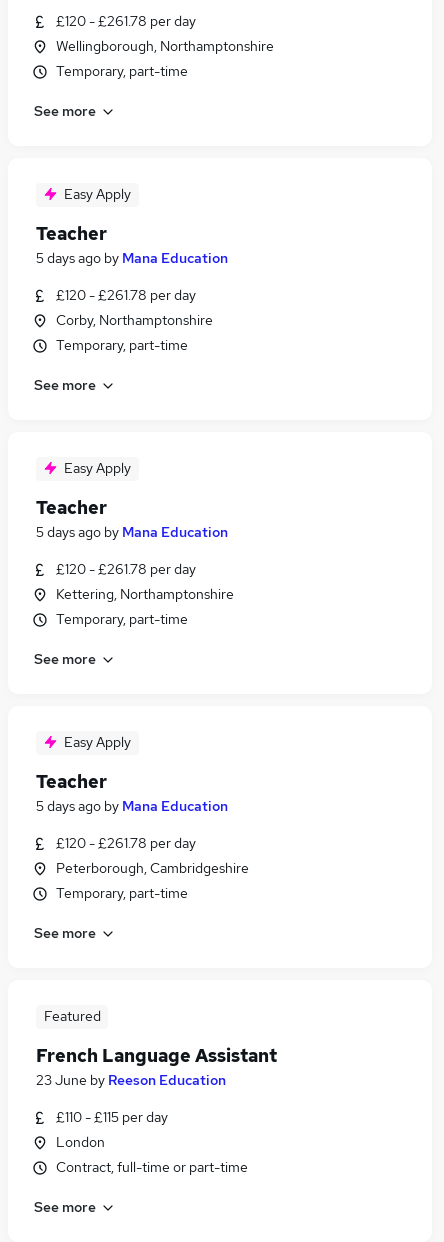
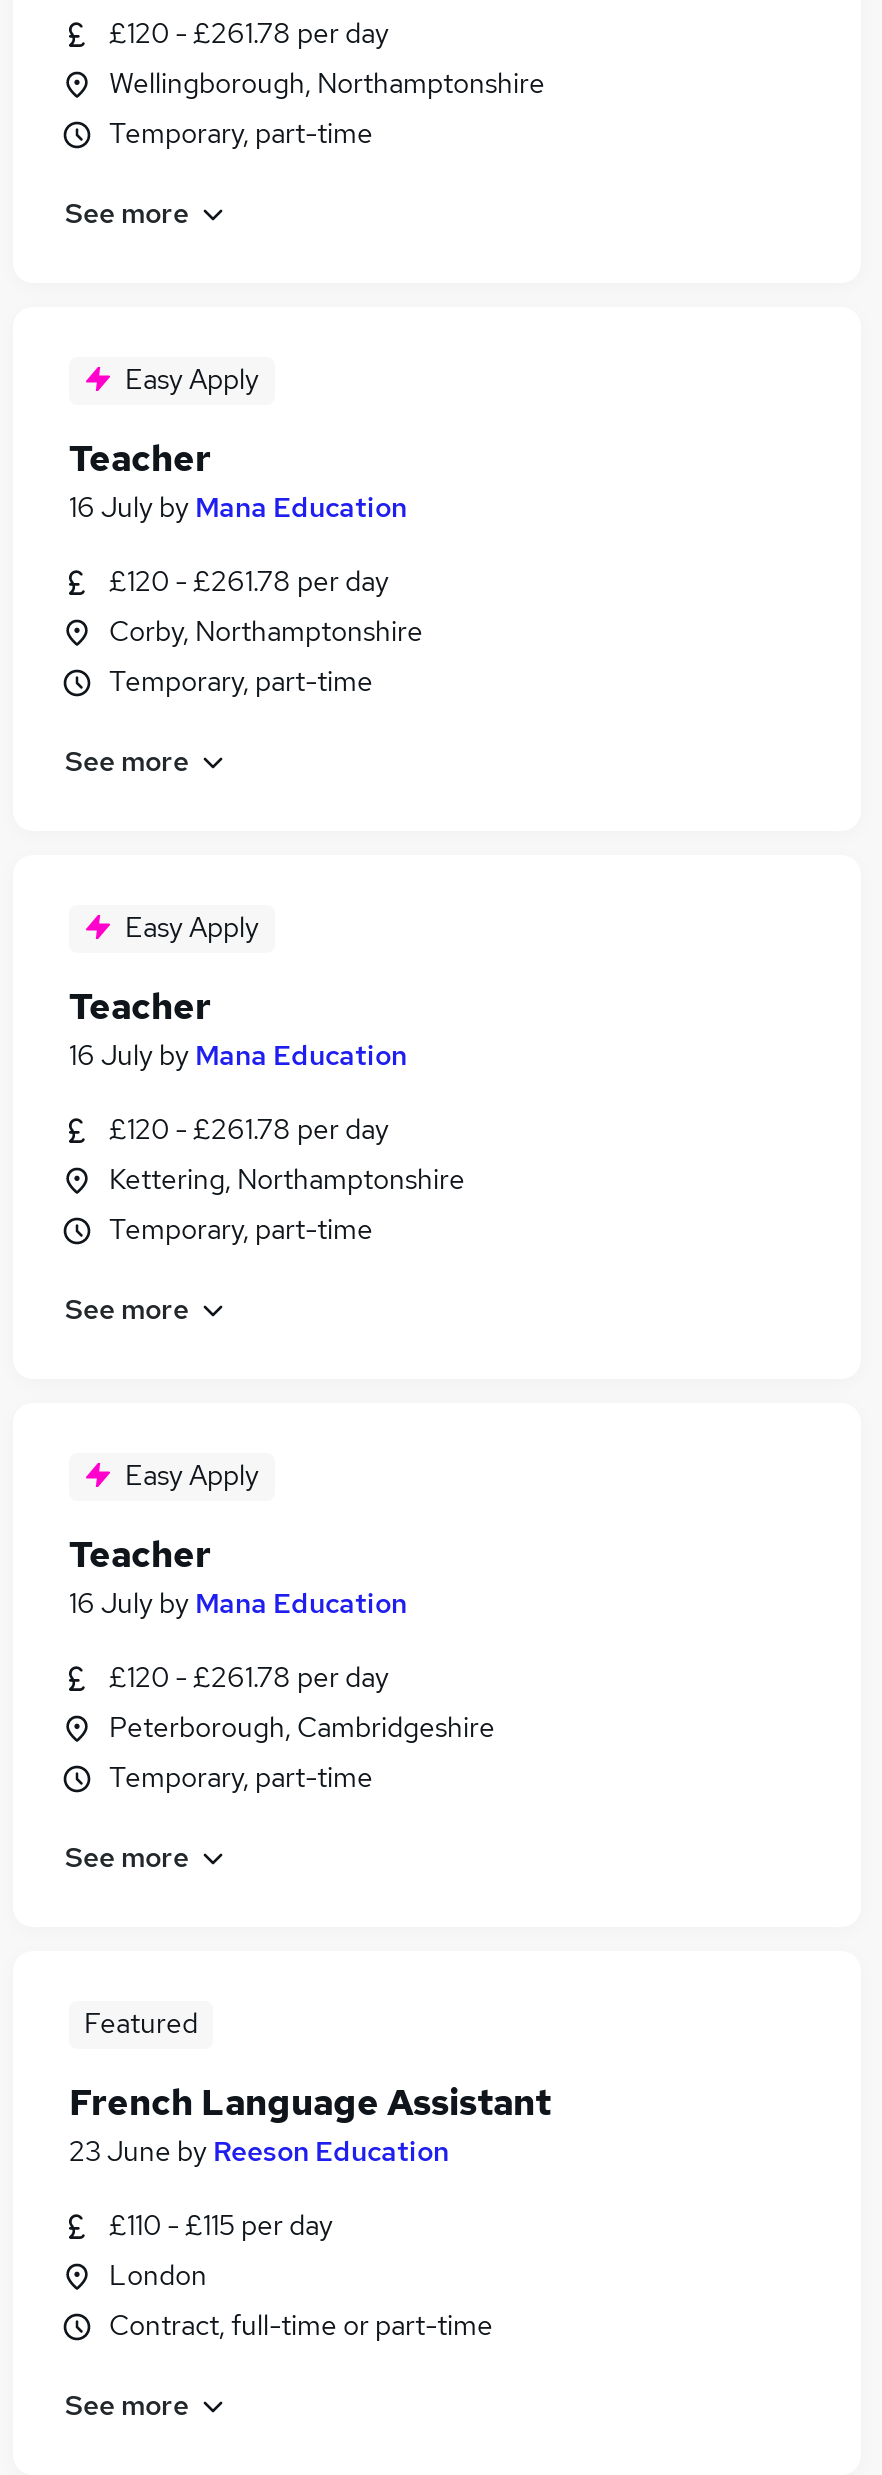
- 5 days ago by Mana Education
+ 16 July by Mana Education

- 5 days ago by Mana Education
+ 16 July by Mana Education

- 5 days ago by Mana Education
+ 16 July by Mana Education
